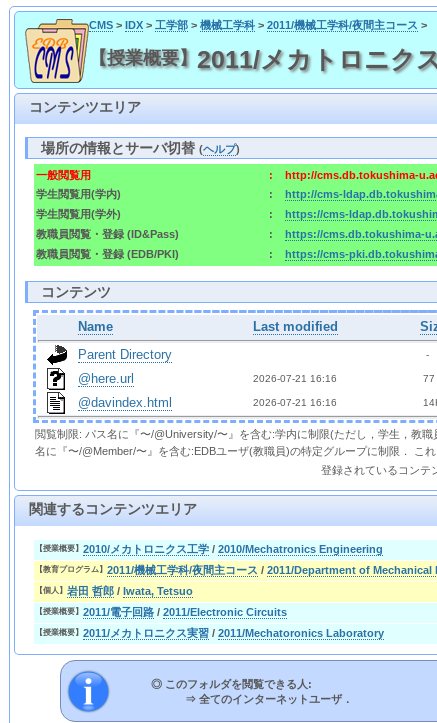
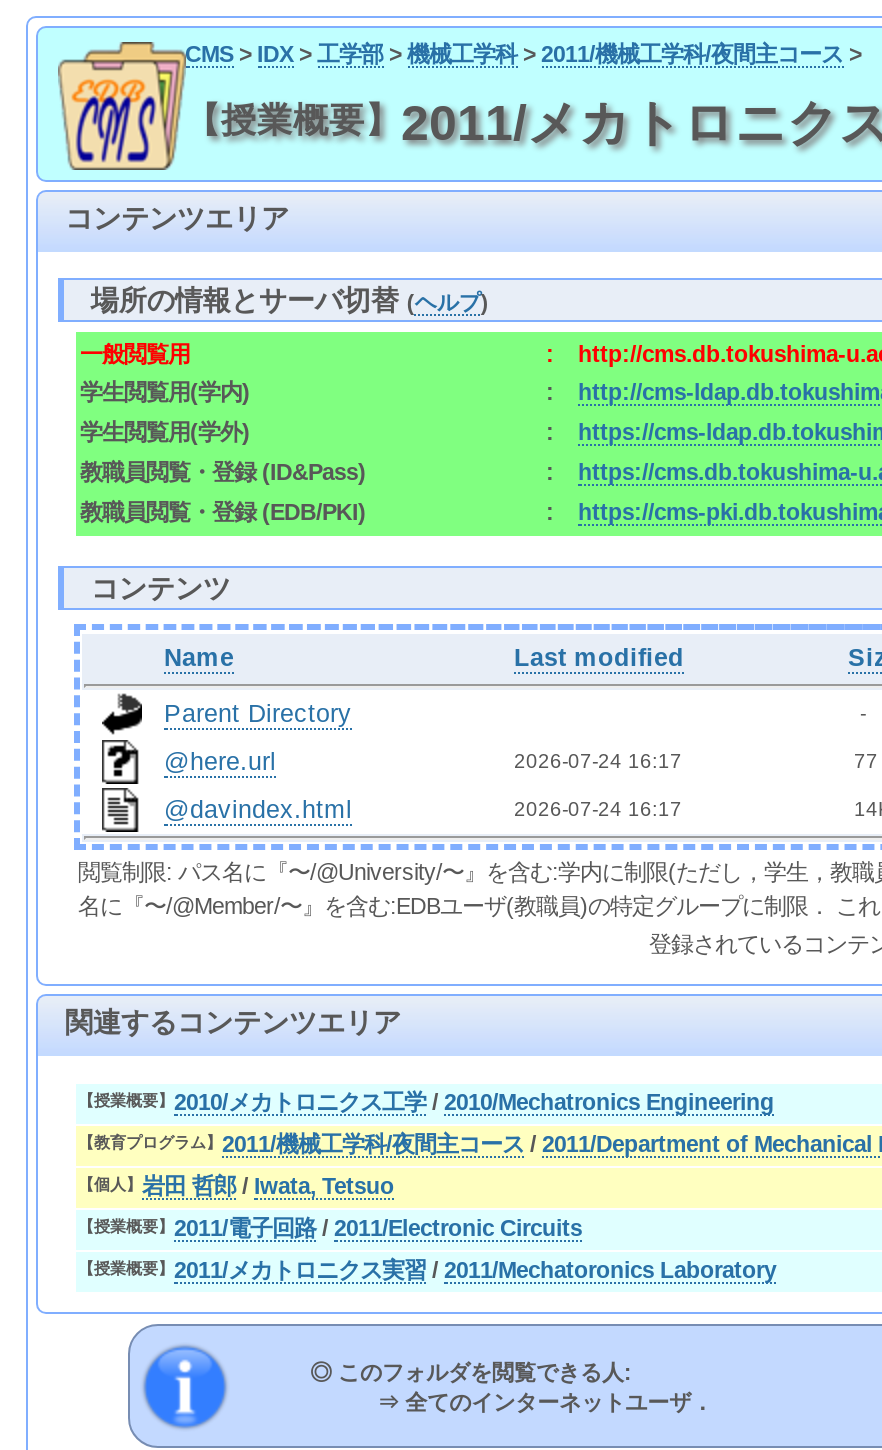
- 2026-07-21 16:16
+ 2026-07-24 16:17

- 2026-07-21 16:16
+ 2026-07-24 16:17
